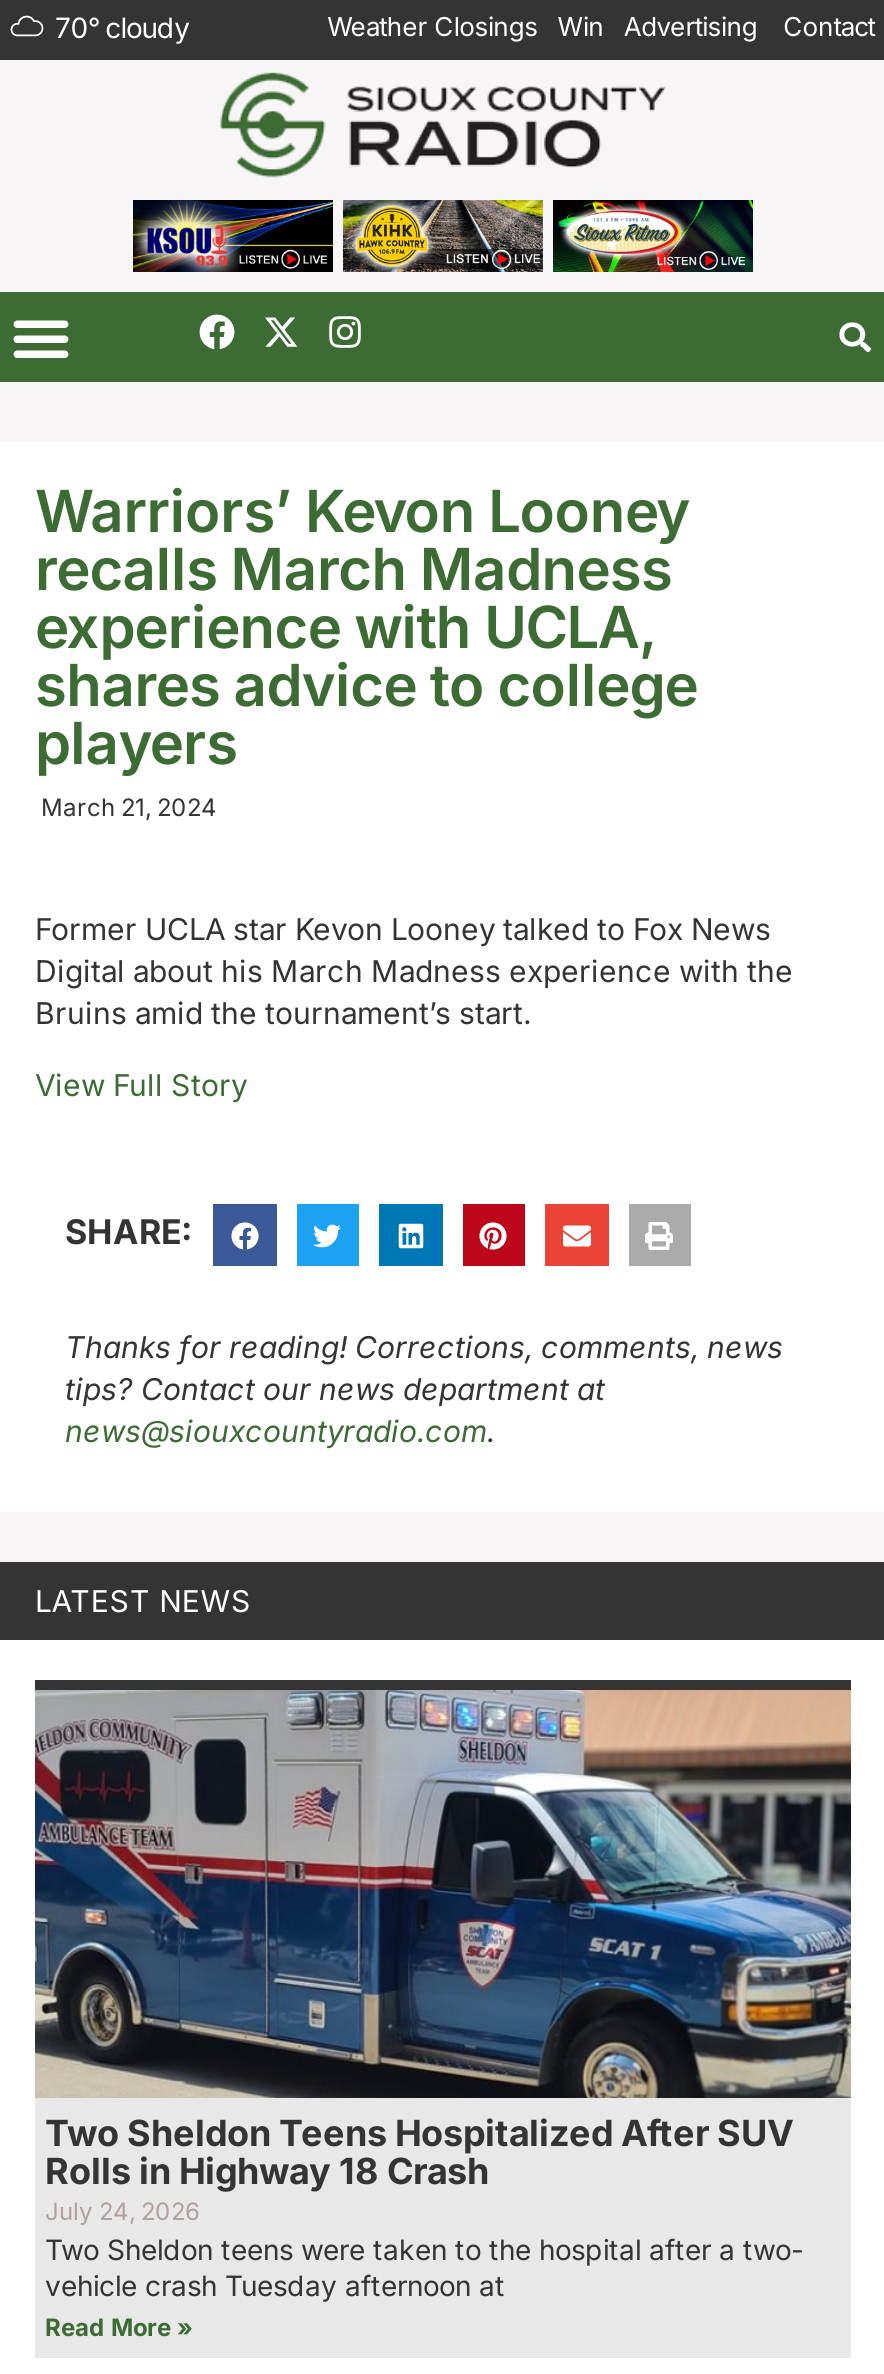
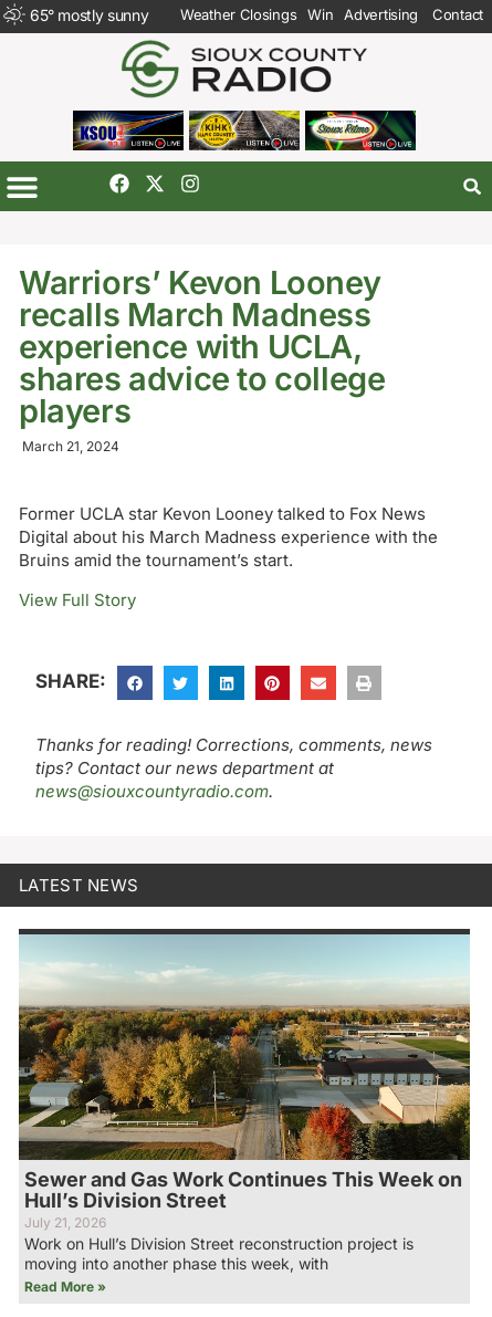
- 70° cloudy
+ 65° mostly sunny

- [image]
- Two Sheldon Teens Hospitalized After SUV
- Rolls in Highway 18 Crash
- July 24, 2026
- Two Sheldon teens were taken to the hospital after a two-
- vehicle crash Tuesday afternoon at
+ [image]
+ Sewer and Gas Work Continues This Week on
+ Hull’s Division Street
+ July 21, 2026
+ Work on Hull’s Division Street reconstruction project is
+ moving into another phase this week, with
